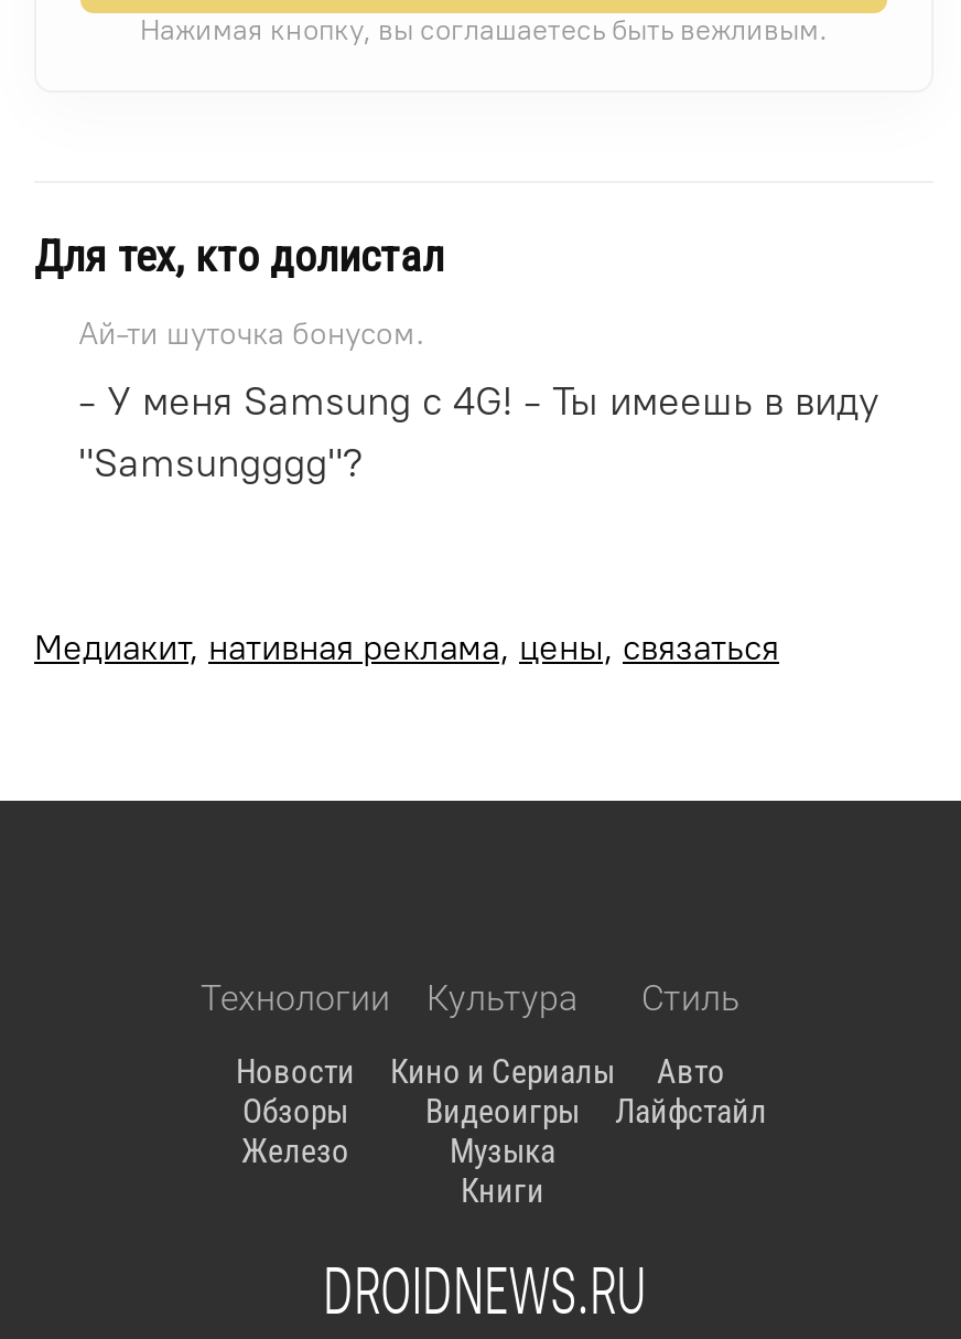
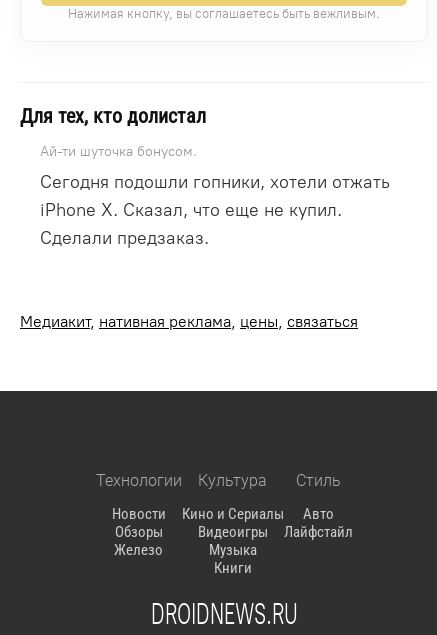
- - У меня Samsung с 4G! - Ты имеешь в виду
- "Samsungggg"?
+ Сегодня подошли гопники, хотели отжать
+ iPhone X. Сказал, что еще не купил.
+ Сделали предзаказ.
